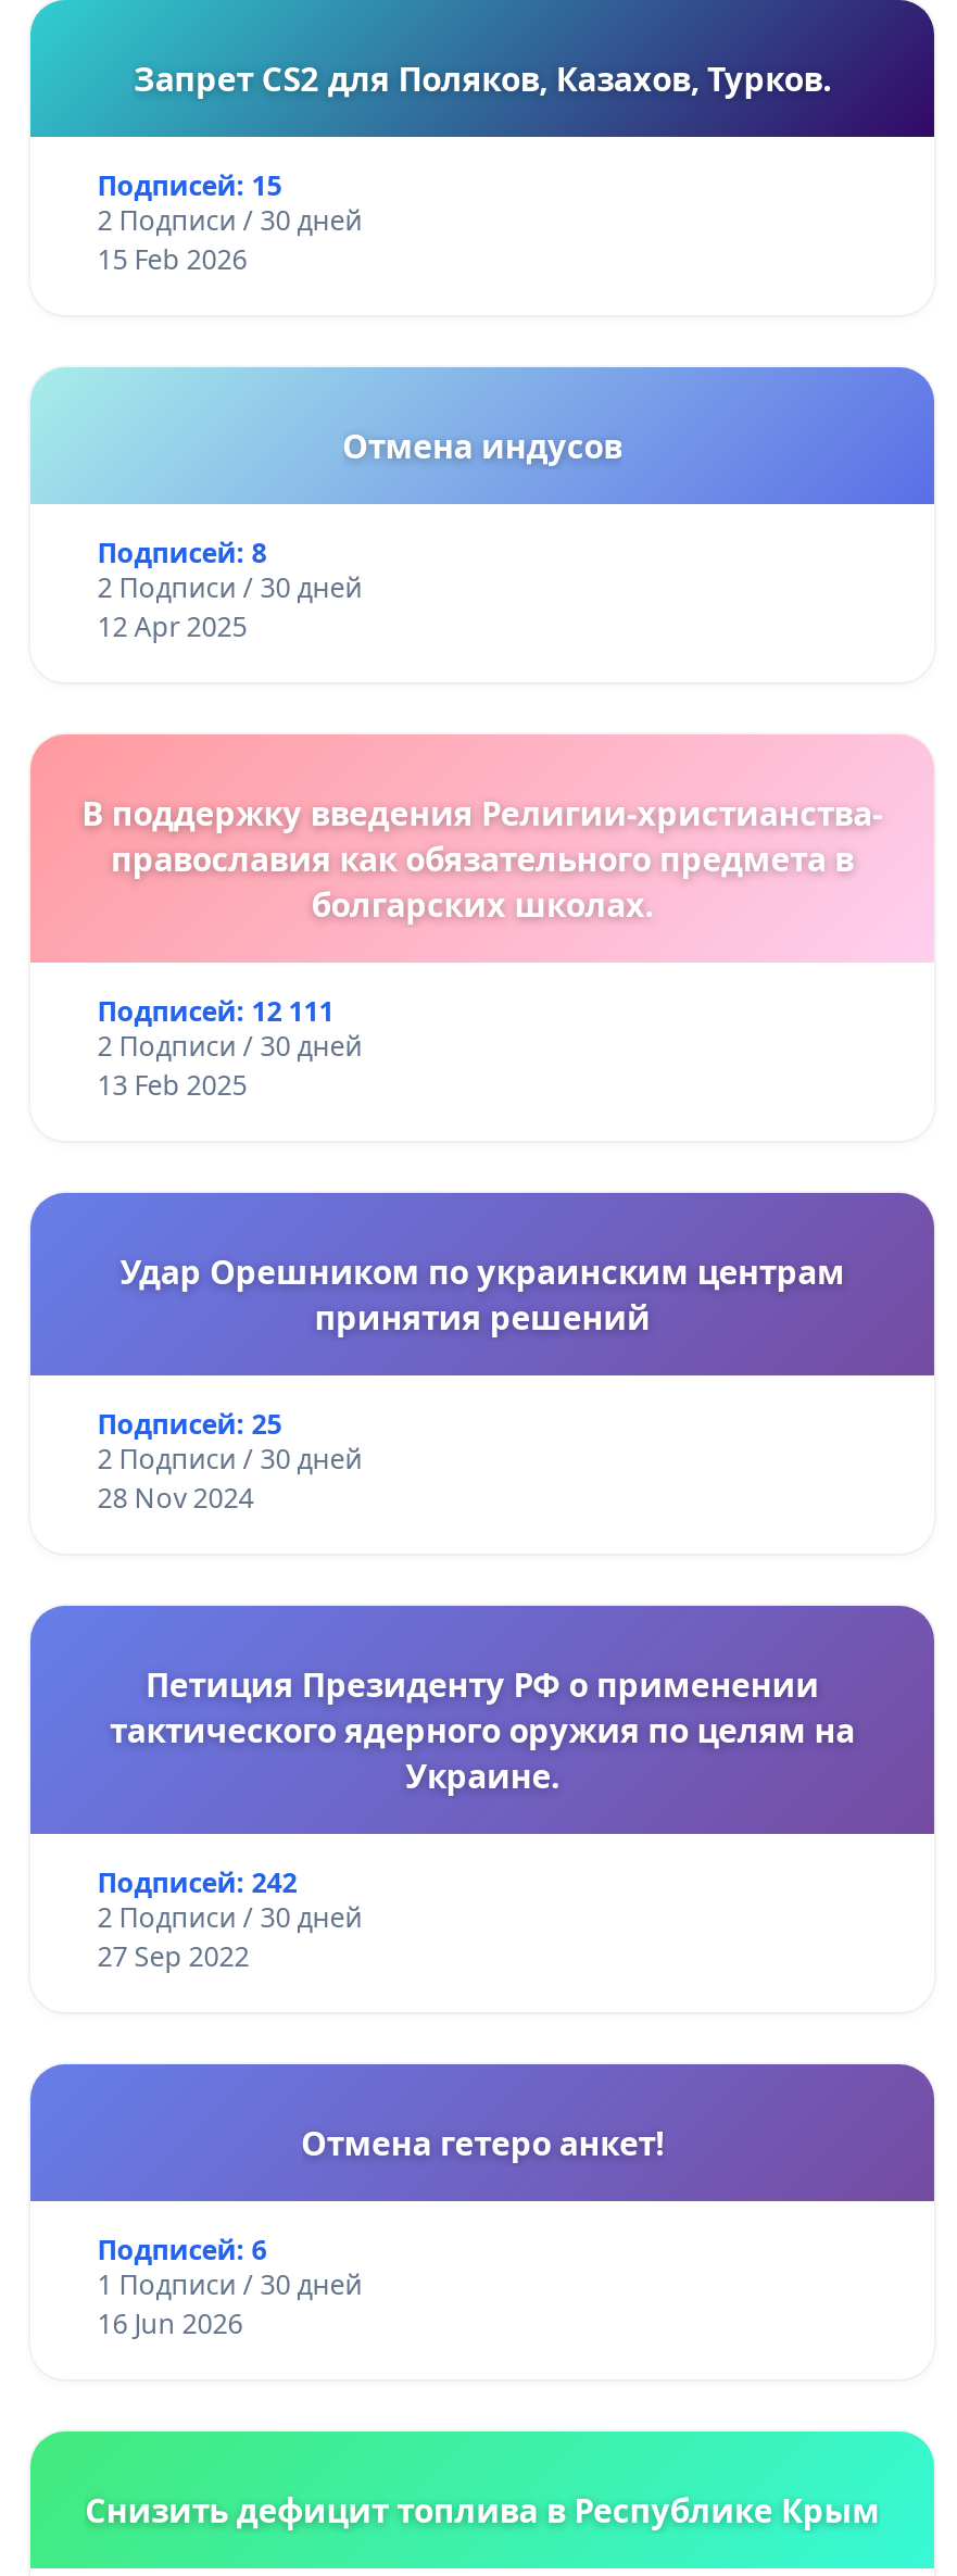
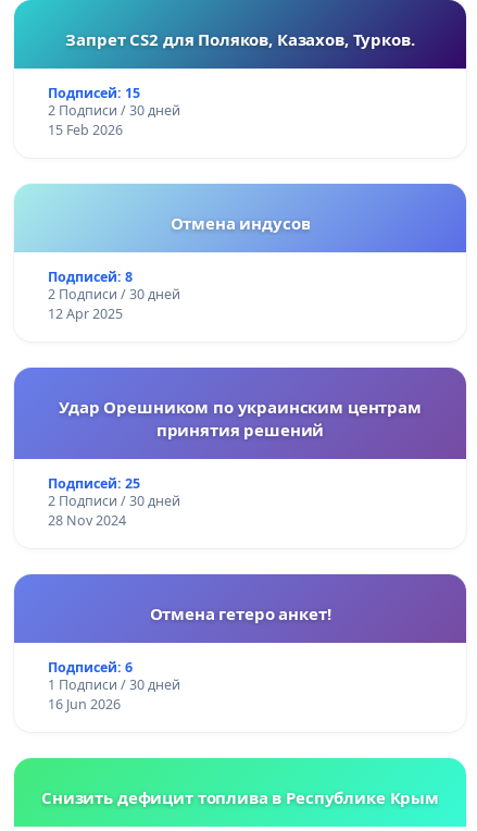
- [image]
- В поддержку введения Религии-христианства-
- православия как обязательного предмета в
- болгарских школах.
- Подписей: 12 111
- 2 Подписи / 30 дней
- 13 Feb 2025

- Петиция Президенту РФ о применении
- тактического ядерного оружия по целям на
- Украине.
- Подписей: 242
- 2 Подписи / 30 дней
- 27 Sep 2022
